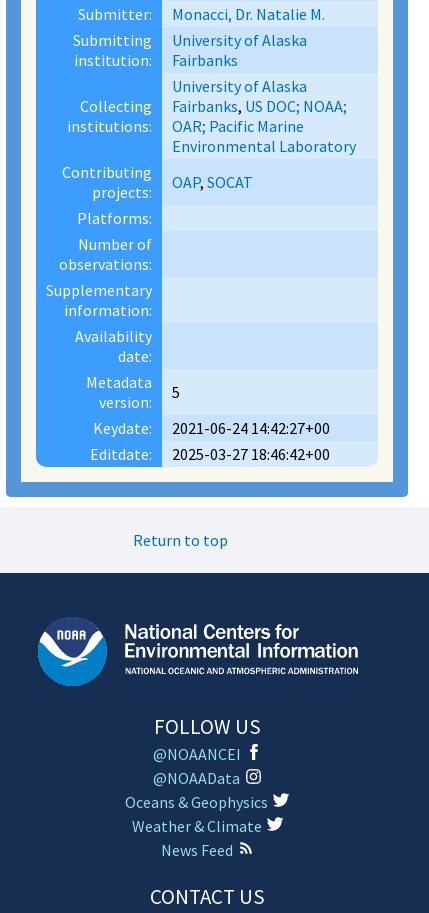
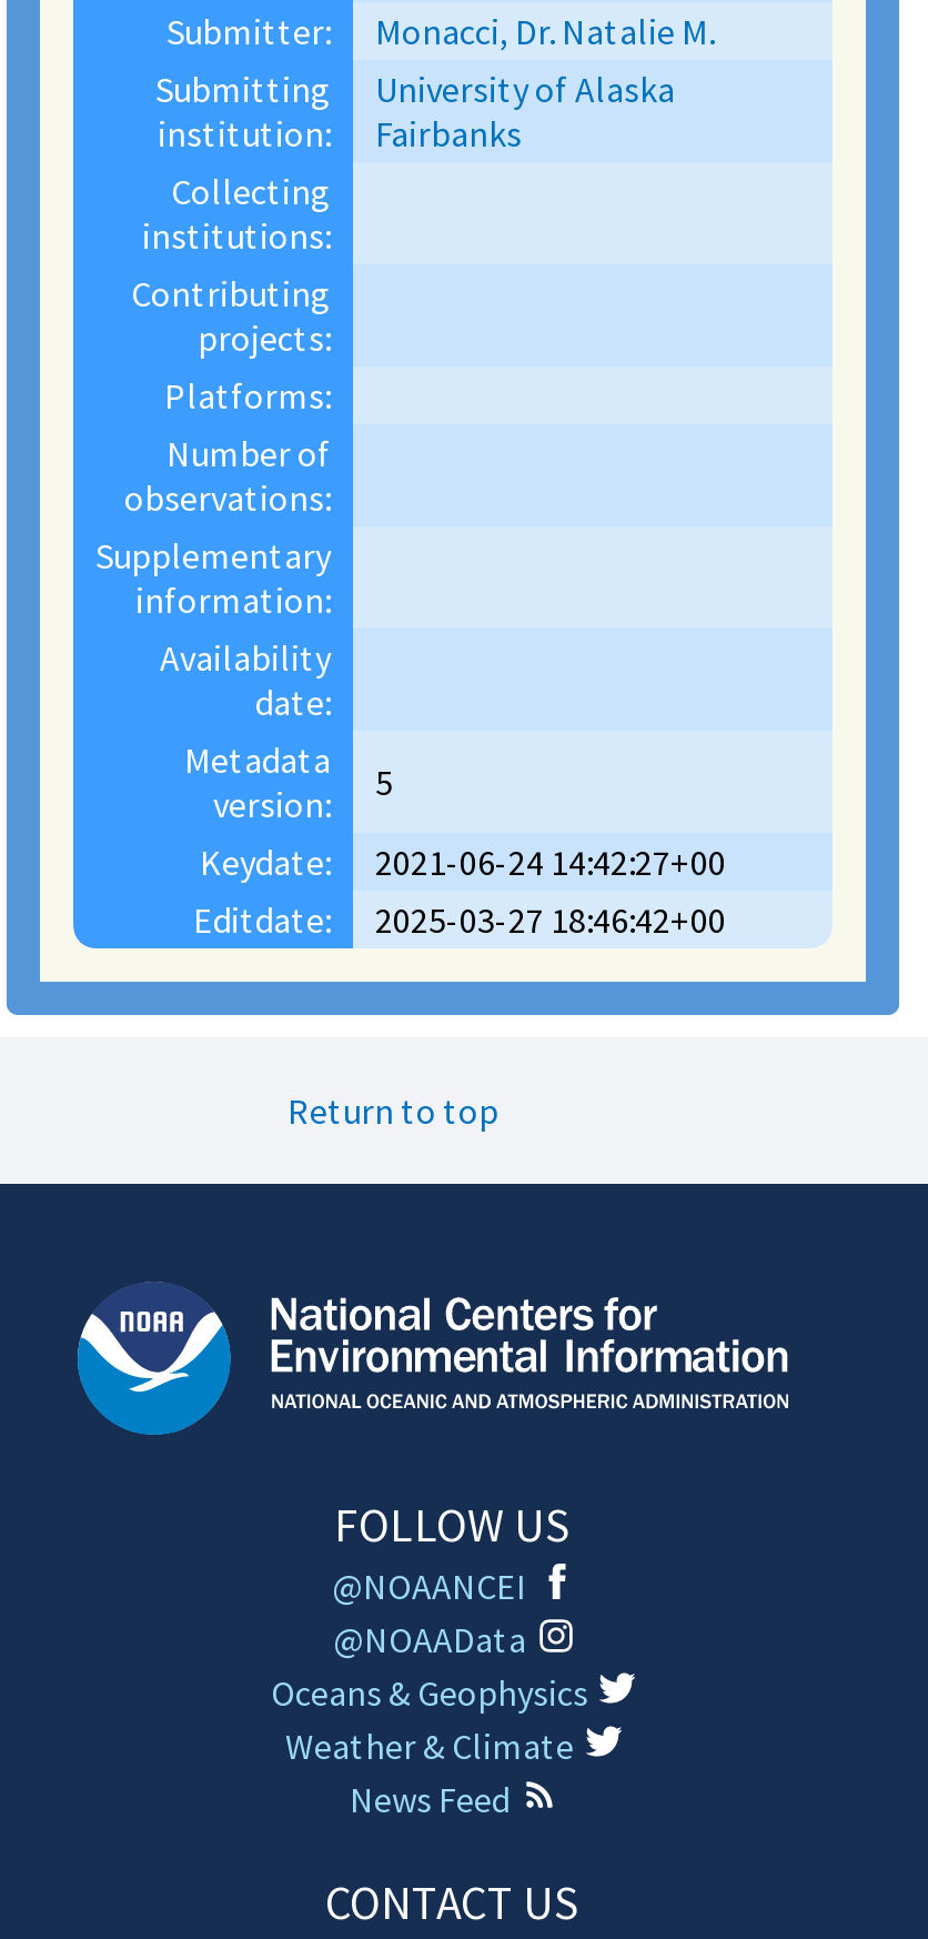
- University of Alaska
- Fairbanks, US DOC; NOAA;
- OAR; Pacific Marine
- Environmental Laboratory

- OAP, SOCAT
